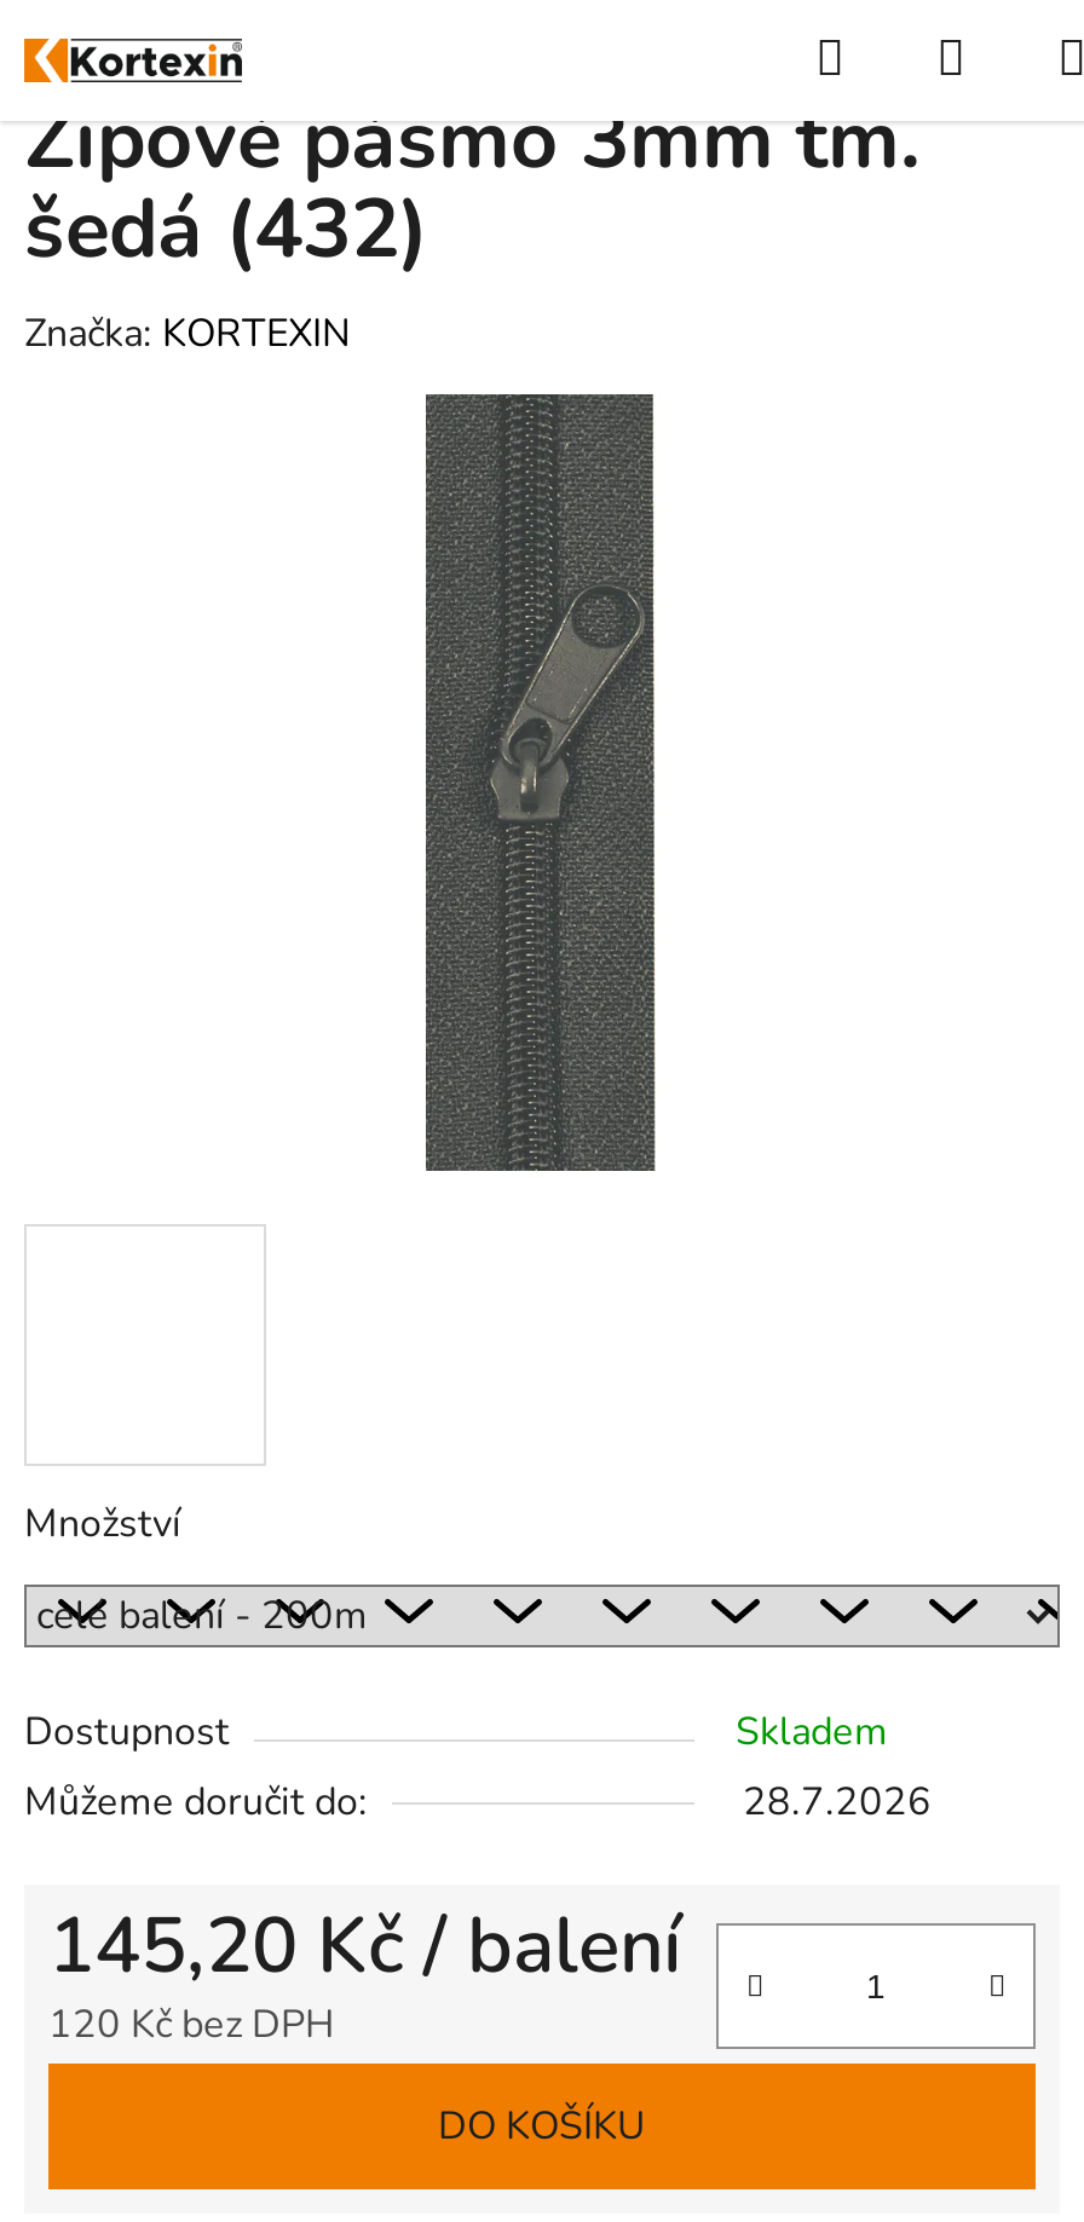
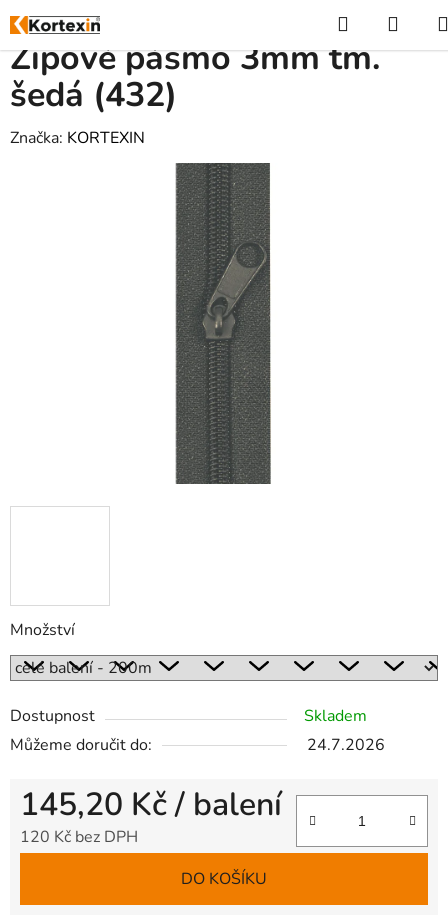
- 28.7.2026
+ 24.7.2026
